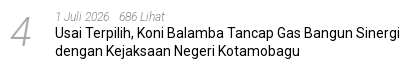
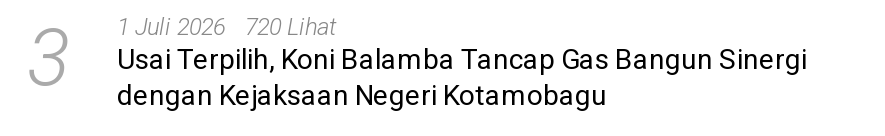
- 4
+ 3

- 686 Lihat
+ 720 Lihat
